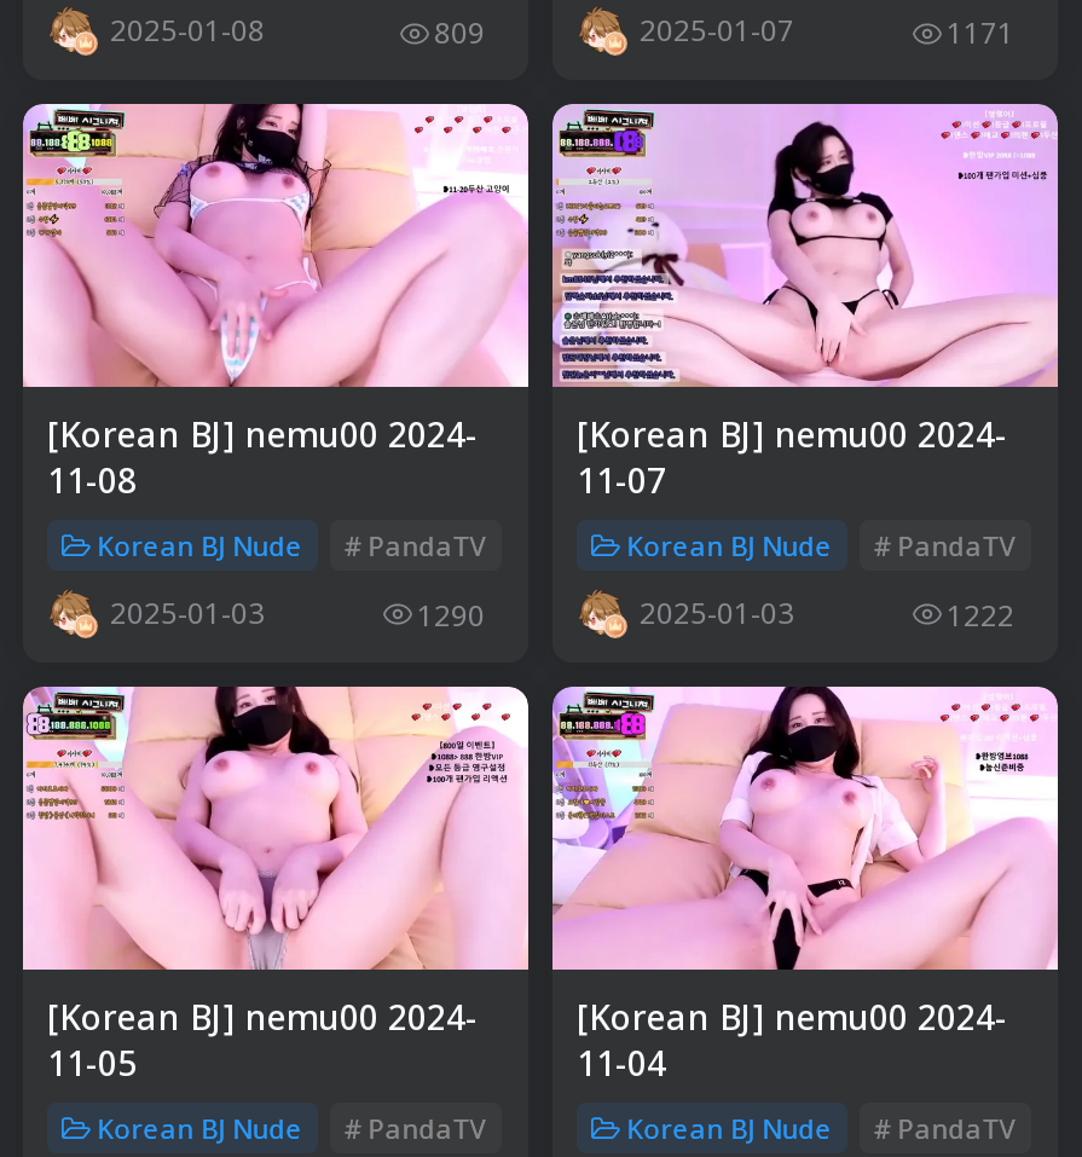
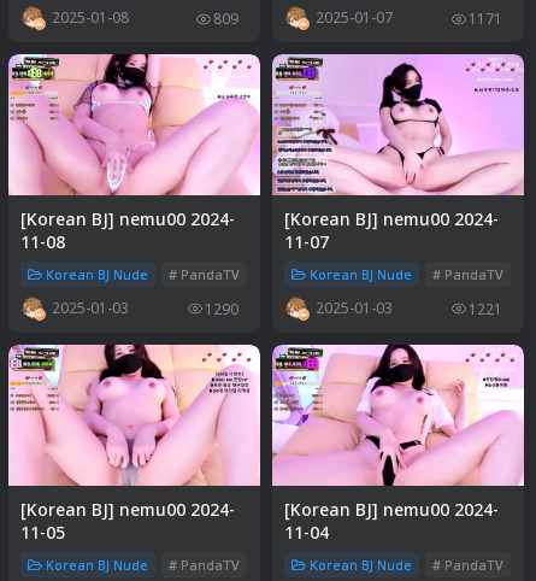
- 1222
+ 1221
